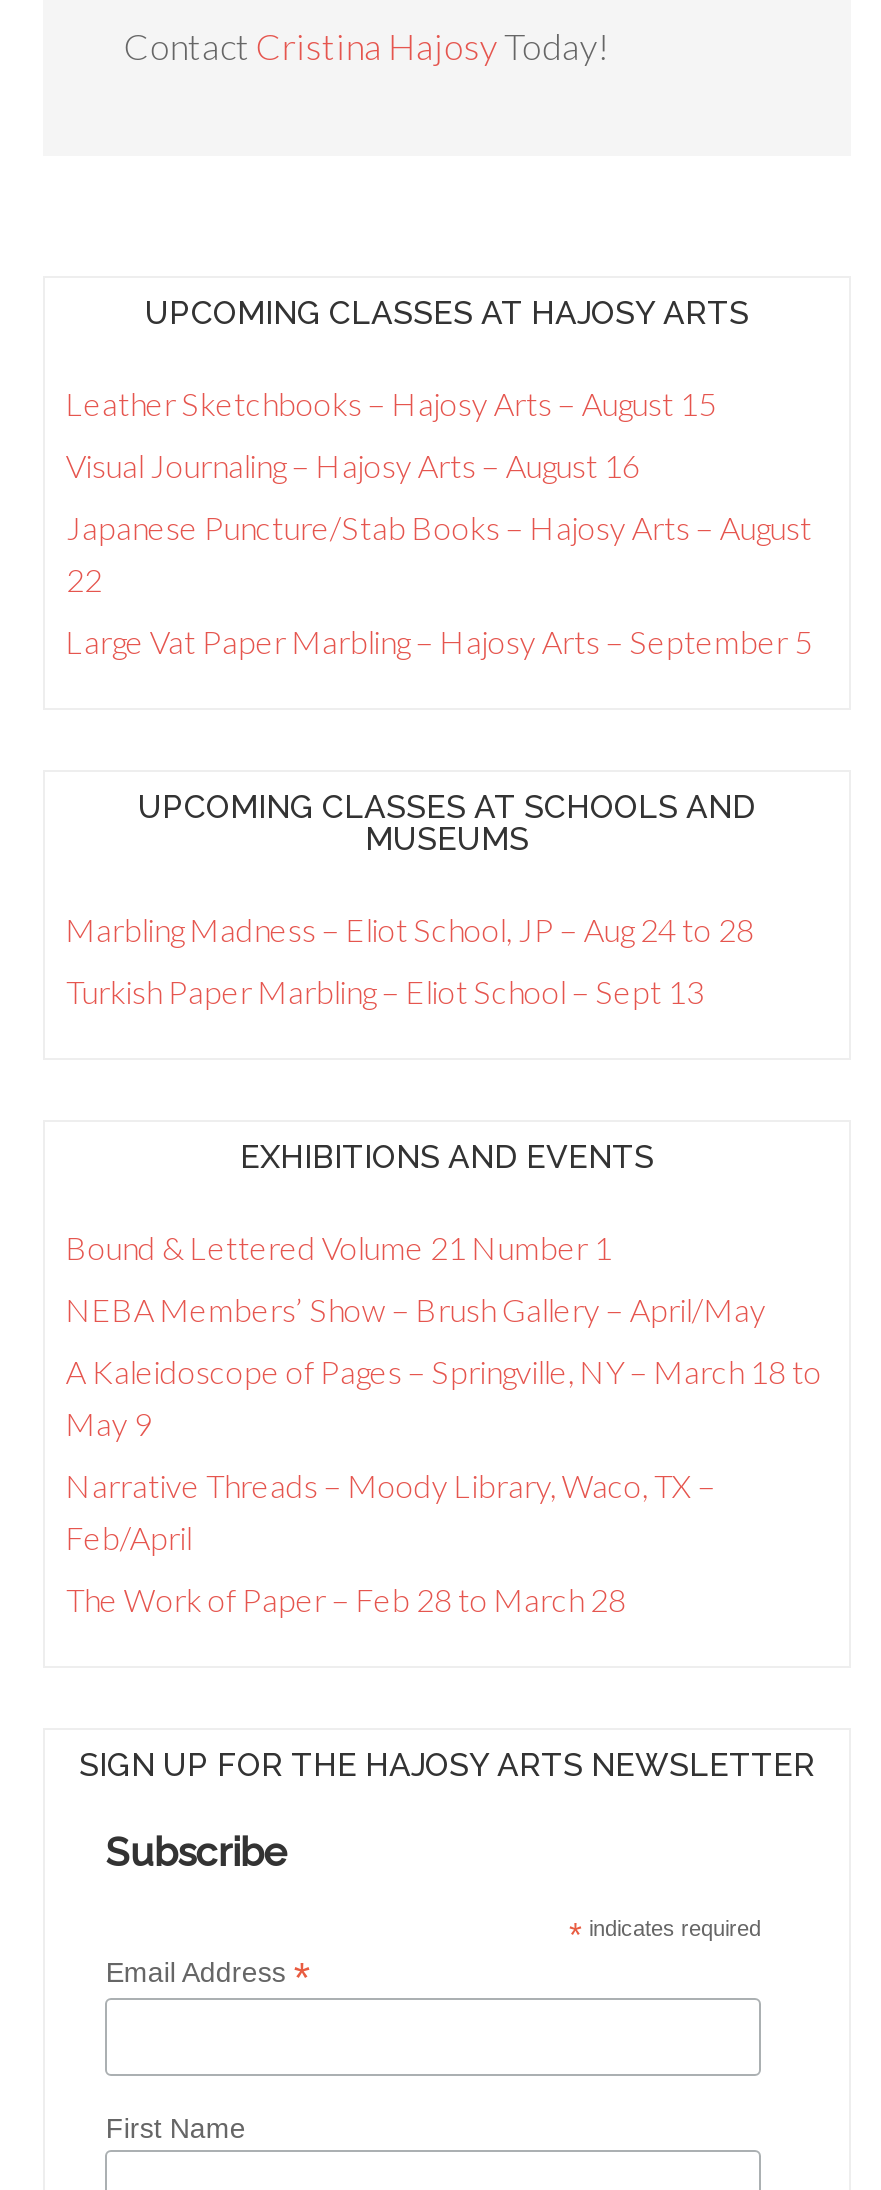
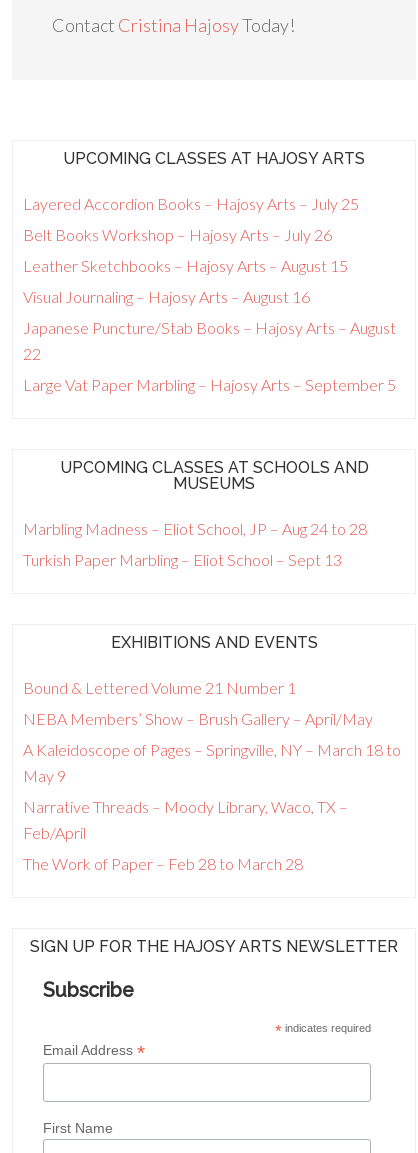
+ Layered Accordion Books – Hajosy Arts – July 25
+ Belt Books Workshop – Hajosy Arts – July 26
